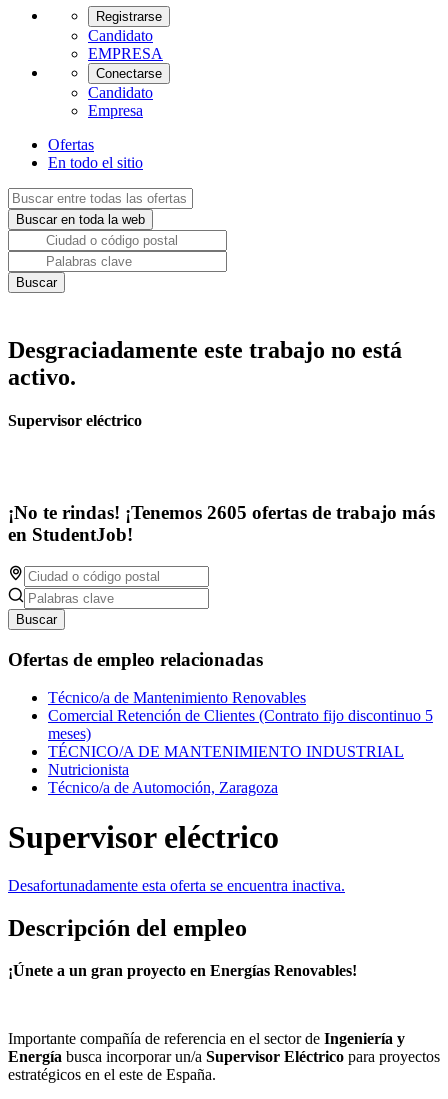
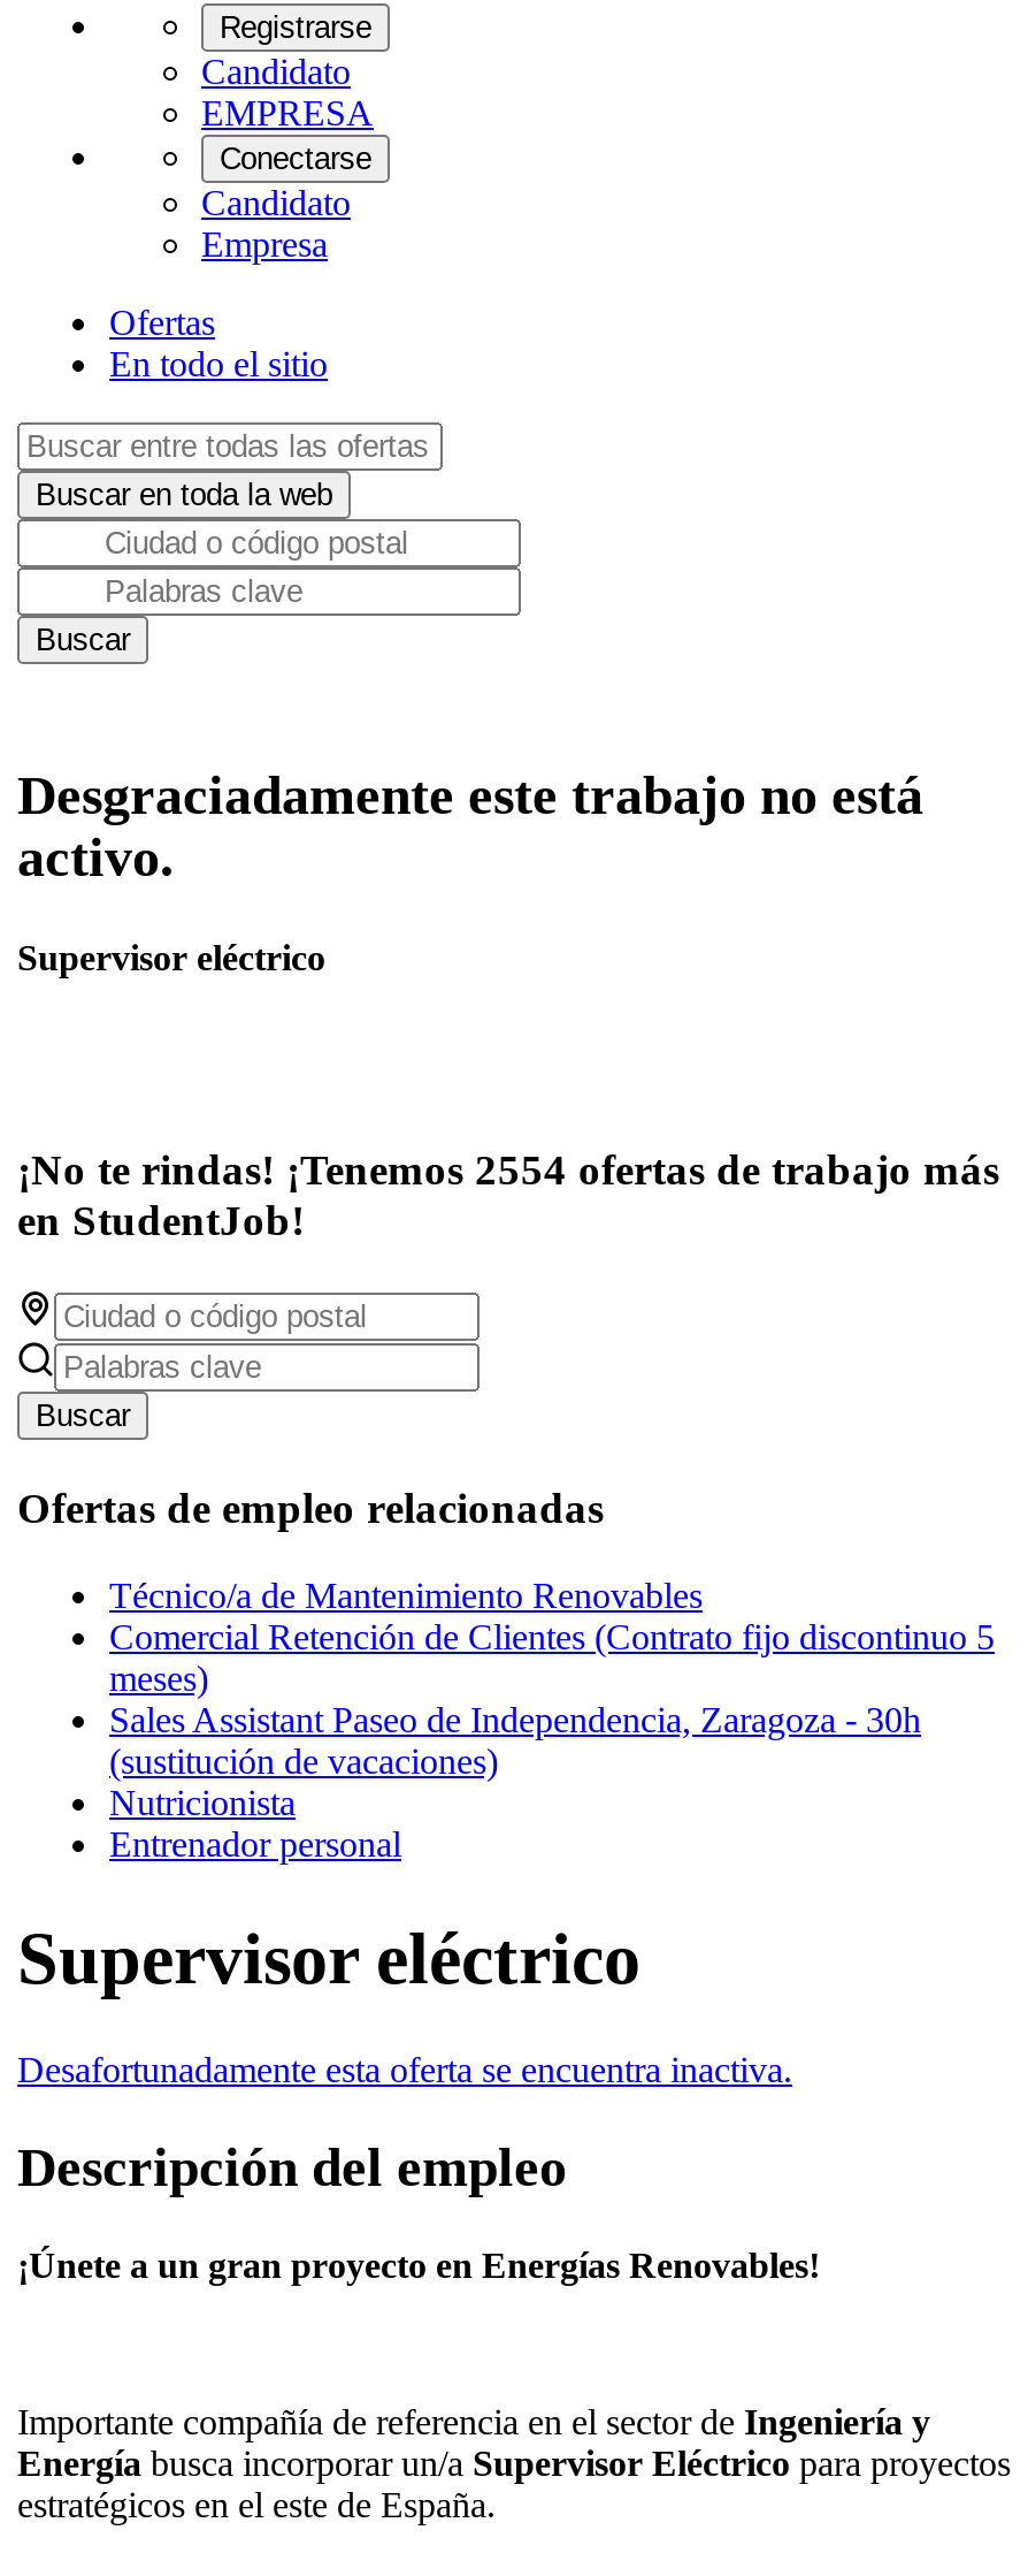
- ¡No te rindas! ¡Tenemos 2605 ofertas de trabajo más
+ ¡No te rindas! ¡Tenemos 2554 ofertas de trabajo más

- TÉCNICO/A DE MANTENIMIENTO INDUSTRIAL
+ Sales Assistant Paseo de Independencia, Zaragoza - 30h
+ (sustitución de vacaciones)

- Técnico/a de Automoción, Zaragoza
+ Entrenador personal
